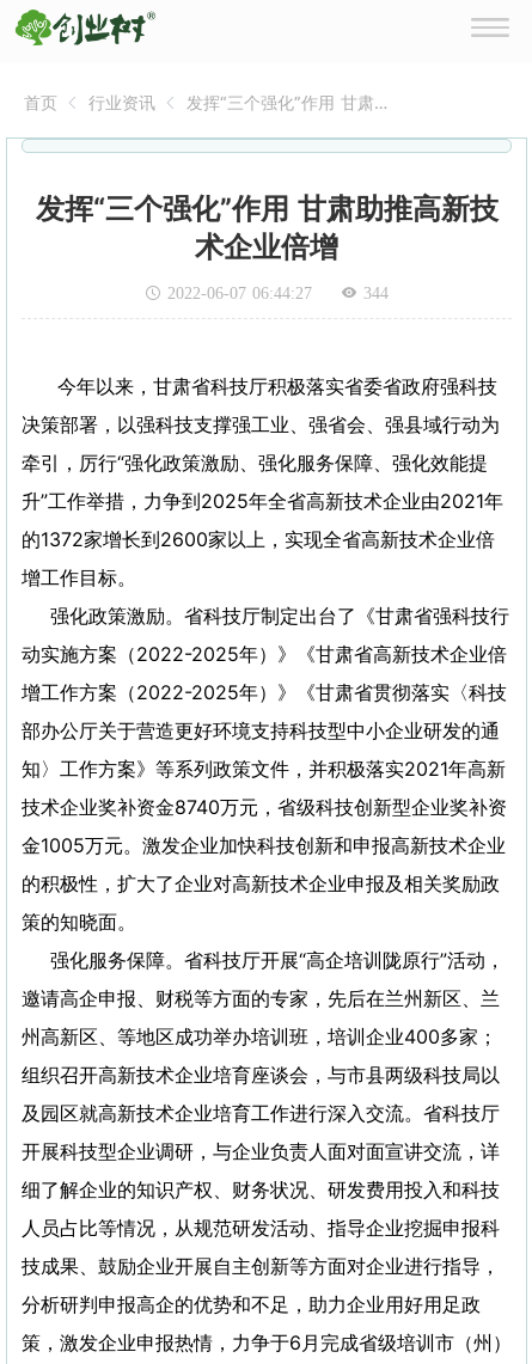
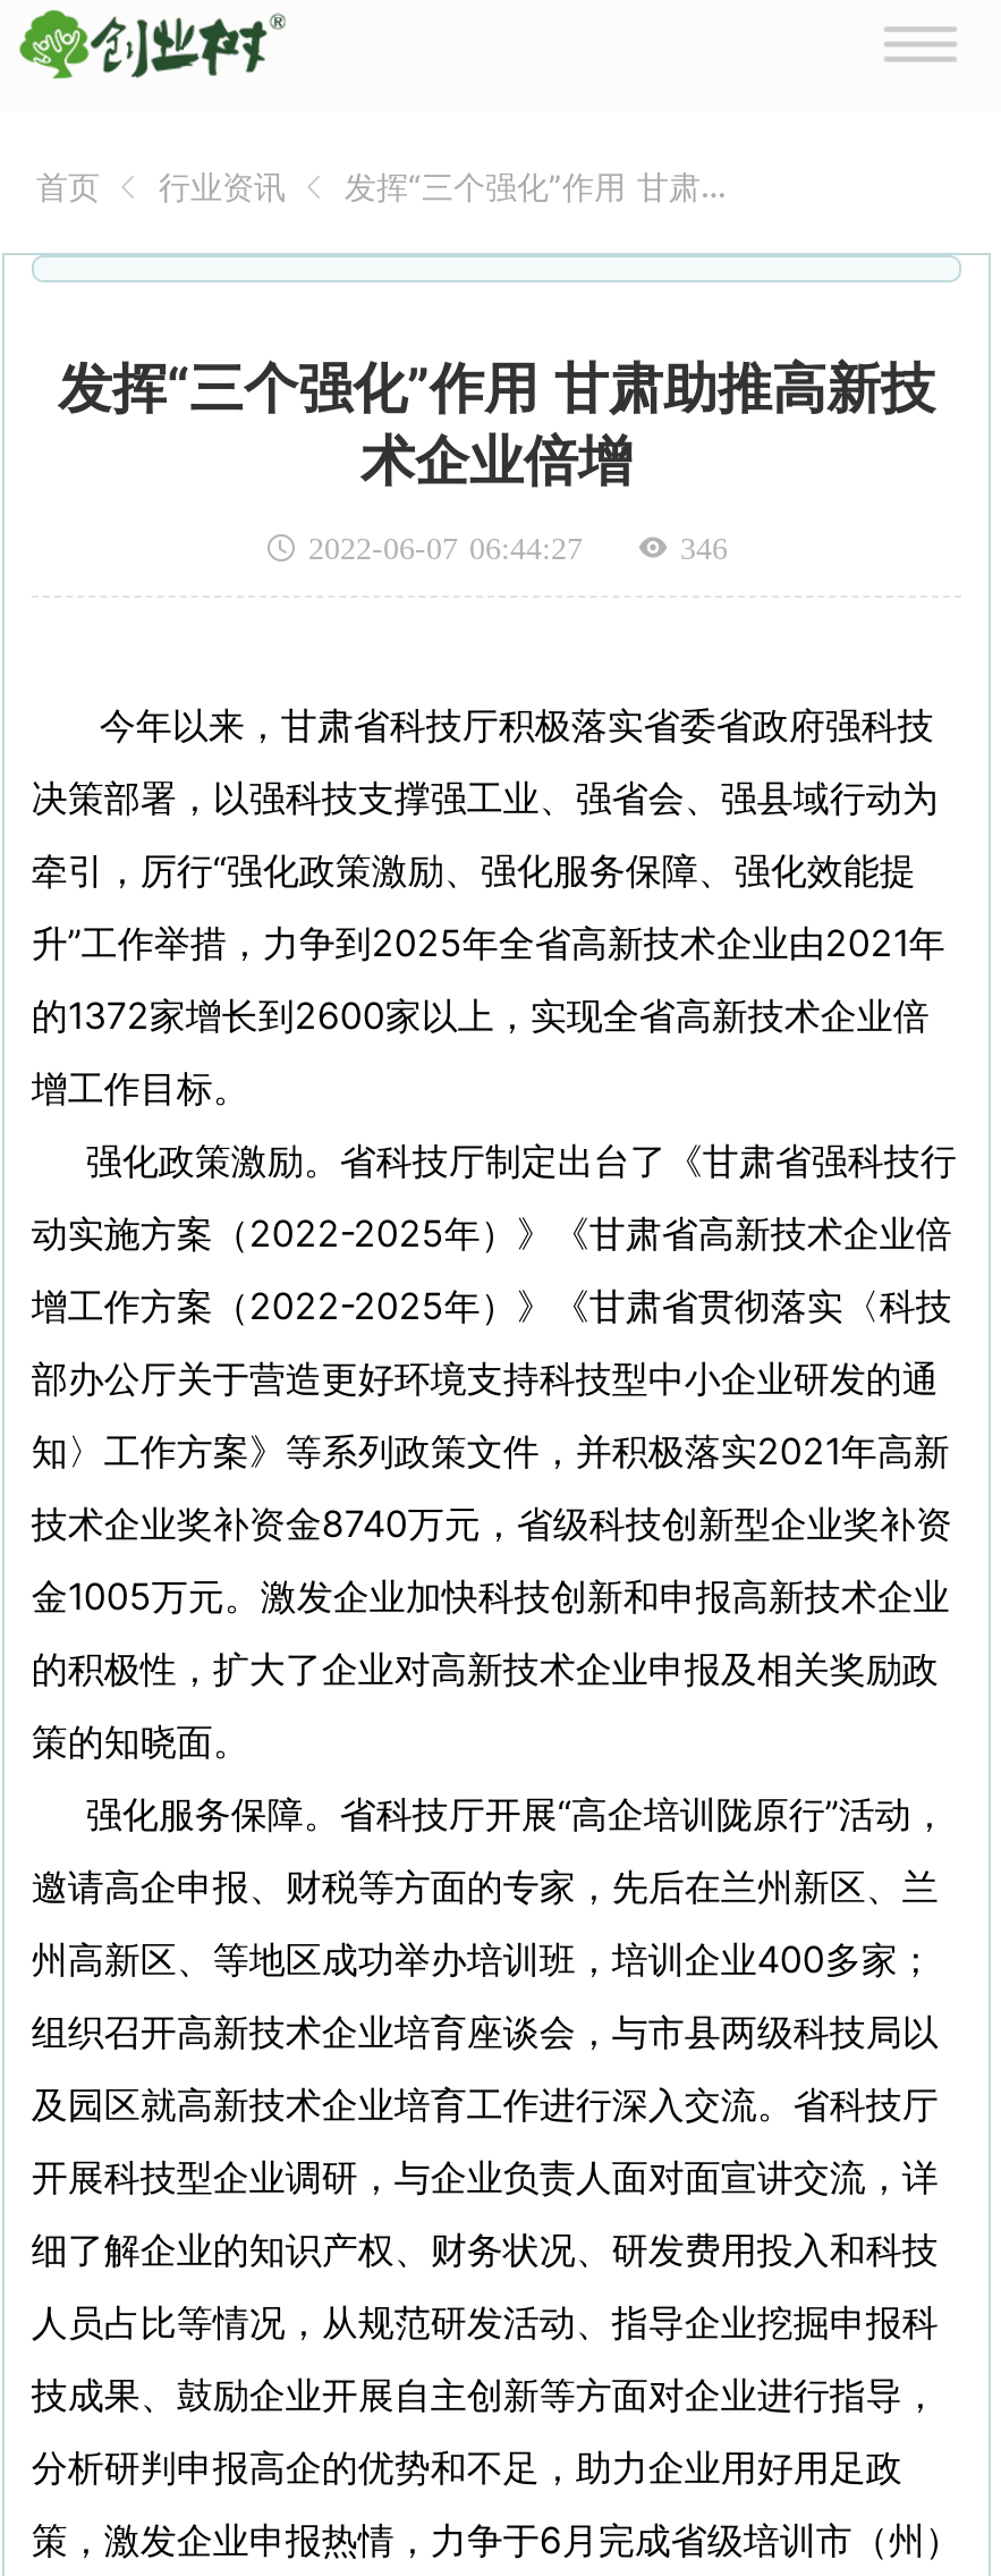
- 344
+ 346
